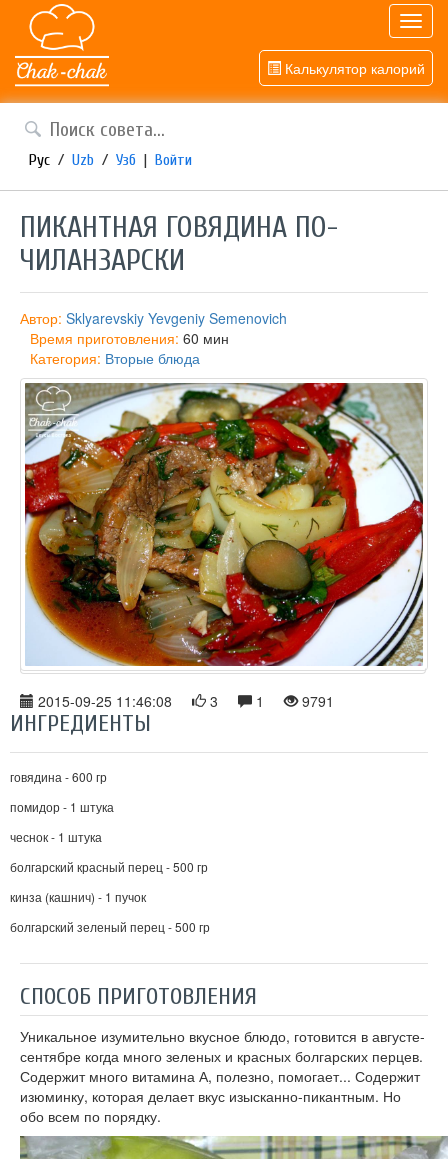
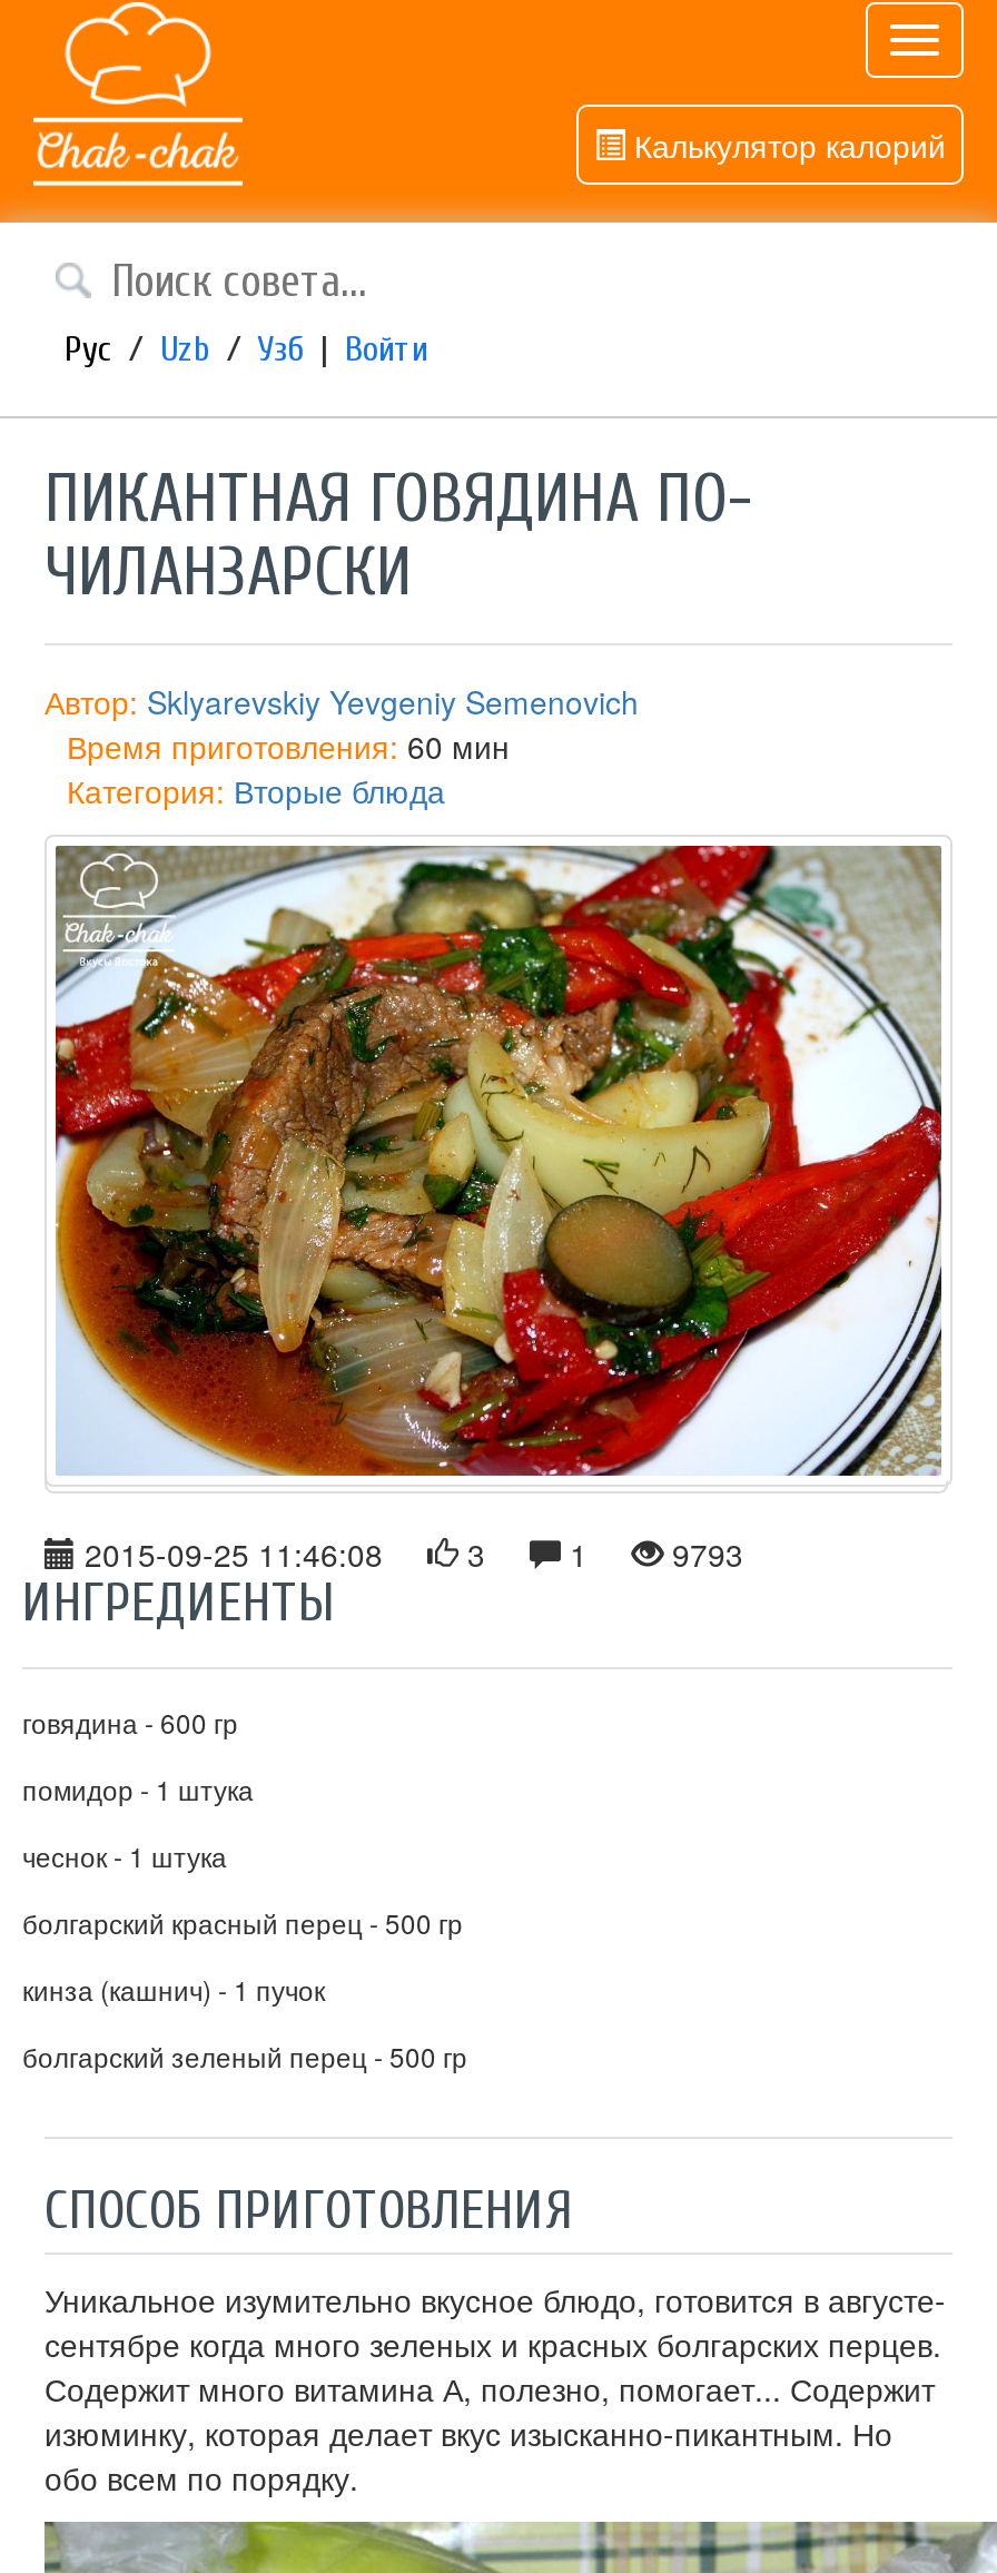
- 2015-09-25 11:46:08 3 1 9791
+ 2015-09-25 11:46:08 3 1 9793
